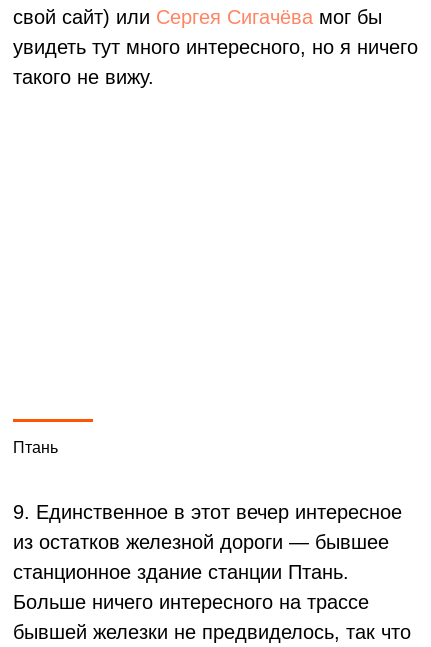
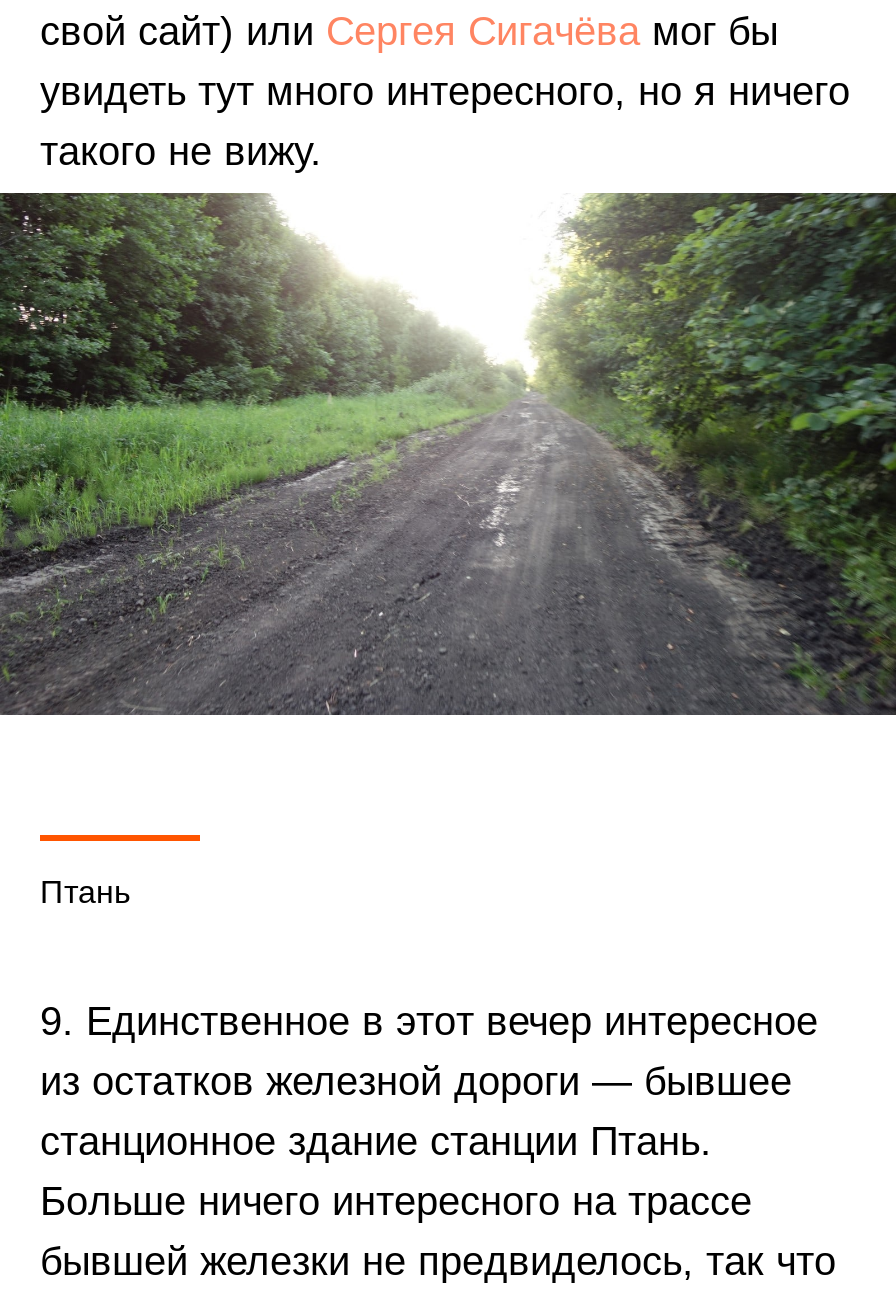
+ [image]
